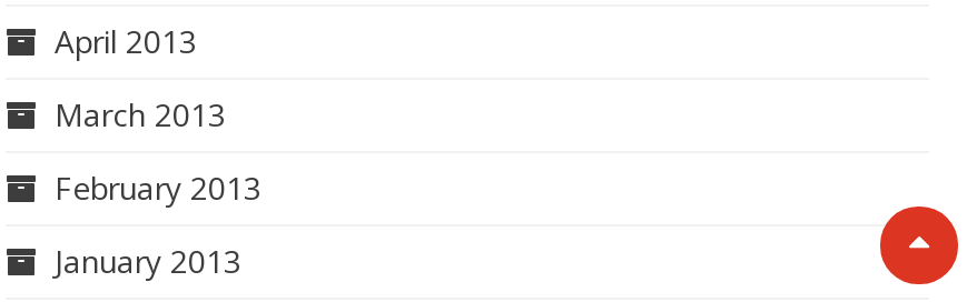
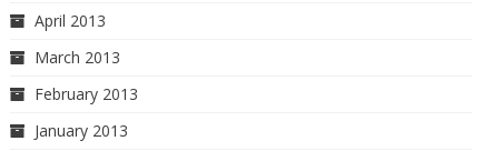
- [image]
